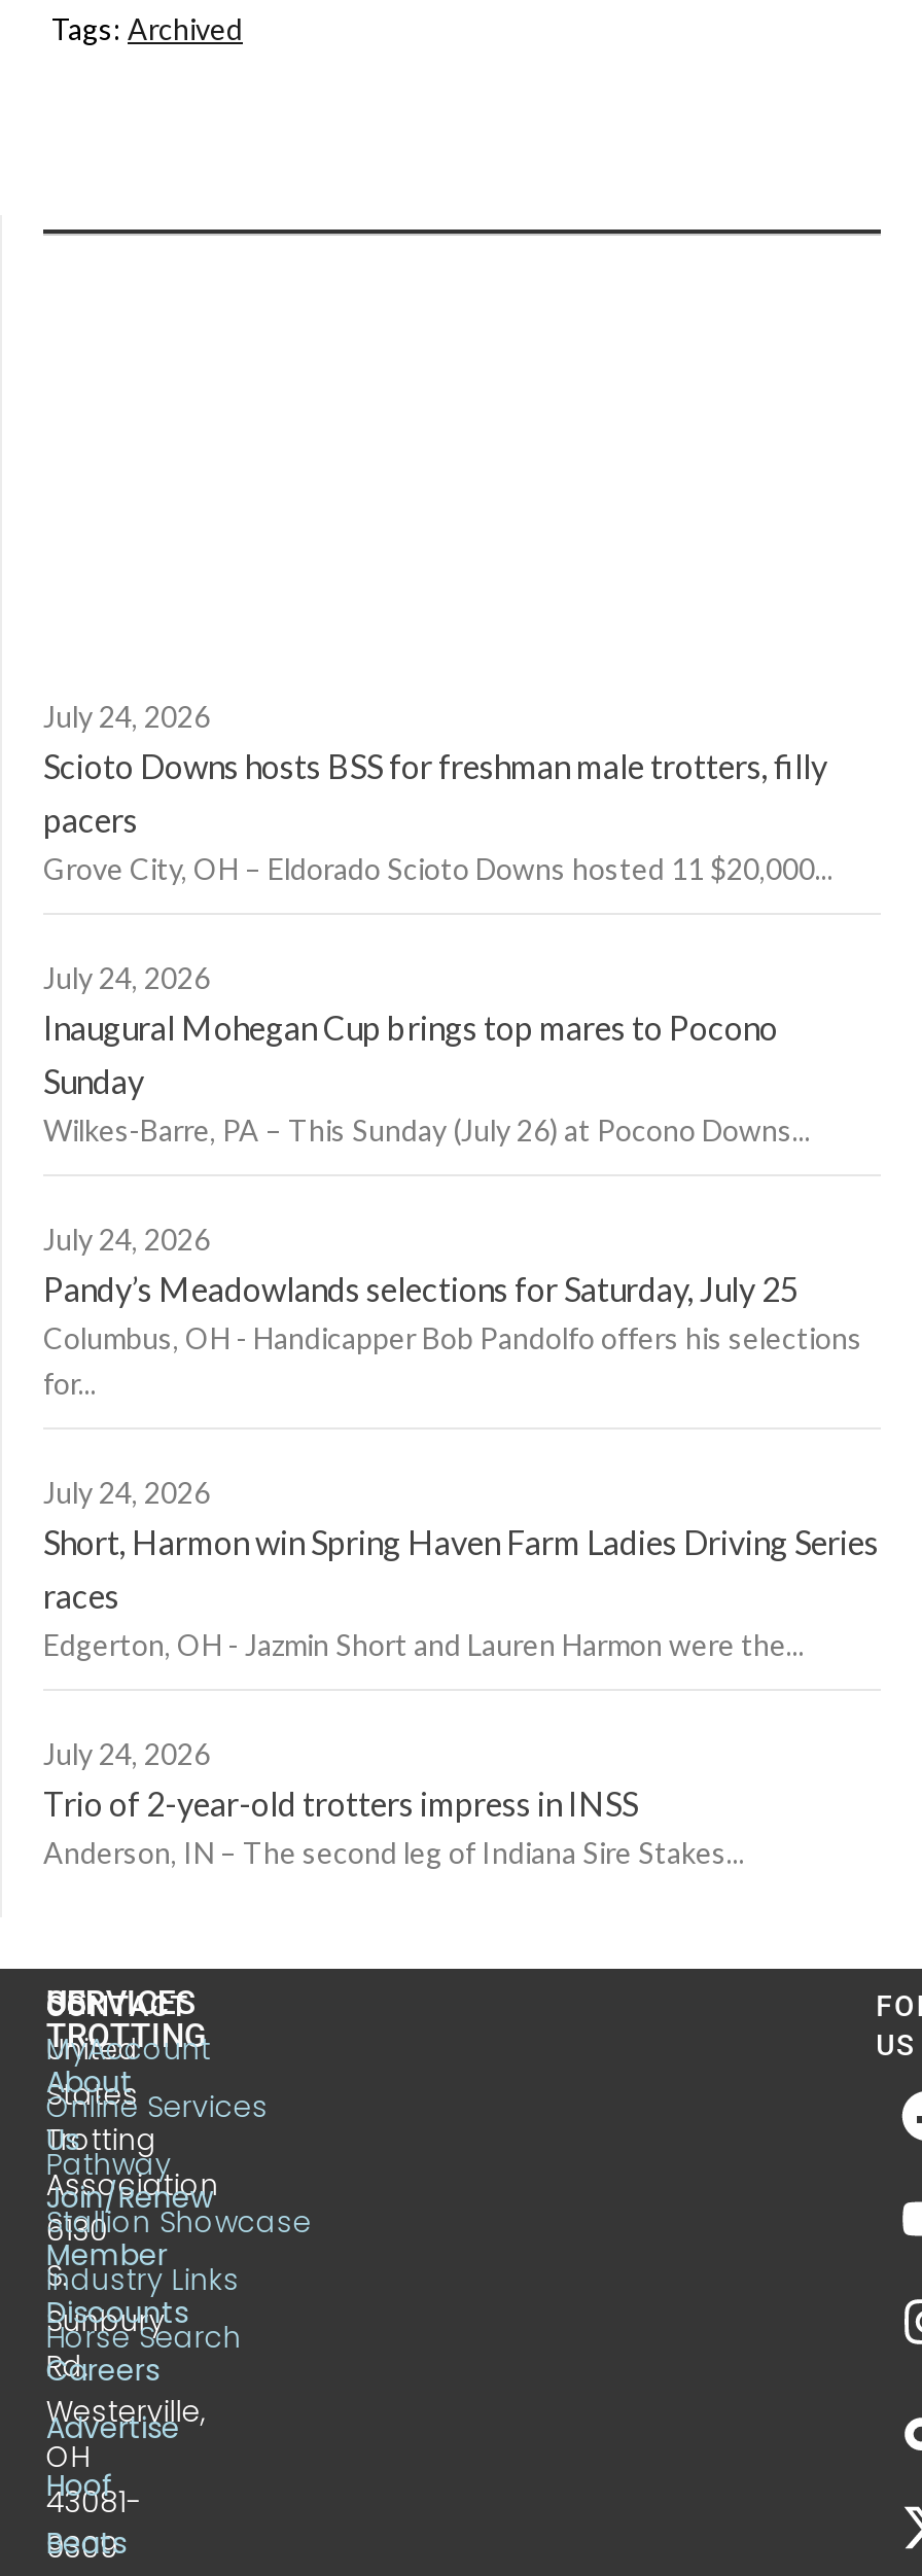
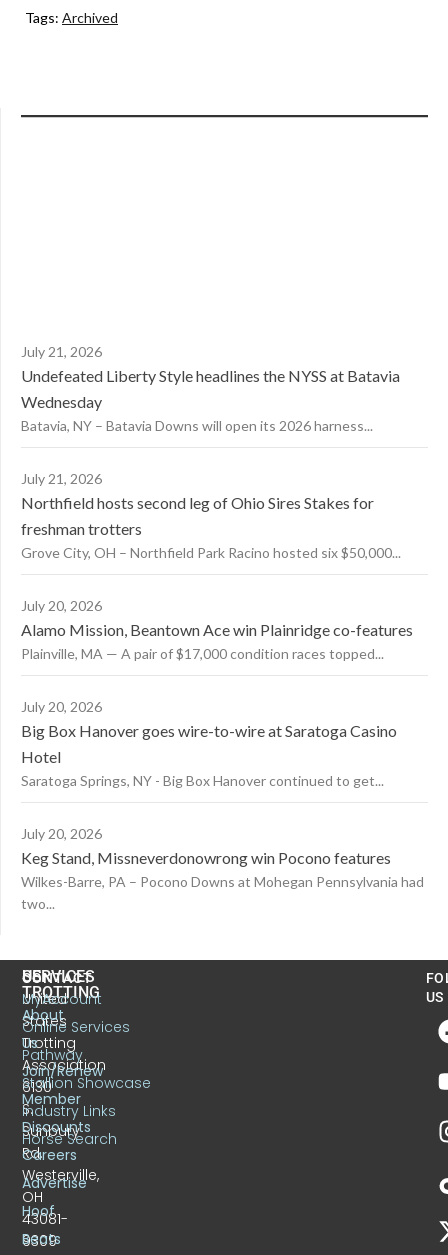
- July 24, 2026
- Scioto Downs hosts BSS for freshman male trotters, filly
- pacers
- Grove City, OH – Eldorado Scioto Downs hosted 11 $20,000...
+ July 21, 2026
+ Undefeated Liberty Style headlines the NYSS at Batavia
+ Wednesday
+ Batavia, NY – Batavia Downs will open its 2026 harness...

- July 24, 2026
- Inaugural Mohegan Cup brings top mares to Pocono
- Sunday
- Wilkes-Barre, PA – This Sunday (July 26) at Pocono Downs...
+ July 21, 2026
+ Northfield hosts second leg of Ohio Sires Stakes for
+ freshman trotters
+ Grove City, OH – Northfield Park Racino hosted six $50,000...

- July 24, 2026
- Pandy’s Meadowlands selections for Saturday, July 25
- Columbus, OH - Handicapper Bob Pandolfo offers his selections
- for...
+ July 20, 2026
+ Alamo Mission, Beantown Ace win Plainridge co-features
+ Plainville, MA — A pair of $17,000 condition races topped...

- July 24, 2026
- Short, Harmon win Spring Haven Farm Ladies Driving Series
- races
- Edgerton, OH - Jazmin Short and Lauren Harmon were the...
+ July 20, 2026
+ Big Box Hanover goes wire-to-wire at Saratoga Casino
+ Hotel
+ Saratoga Springs, NY - Big Box Hanover continued to get...

- July 24, 2026
- Trio of 2-year-old trotters impress in INSS
- Anderson, IN – The second leg of Indiana Sire Stakes...
+ July 20, 2026
+ Keg Stand, Missneverdonowrong win Pocono features
+ Wilkes-Barre, PA – Pocono Downs at Mohegan Pennsylvania had
+ two...
